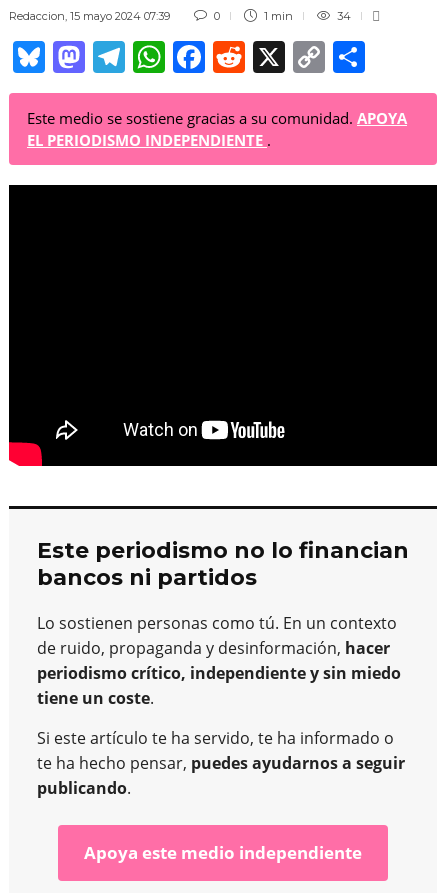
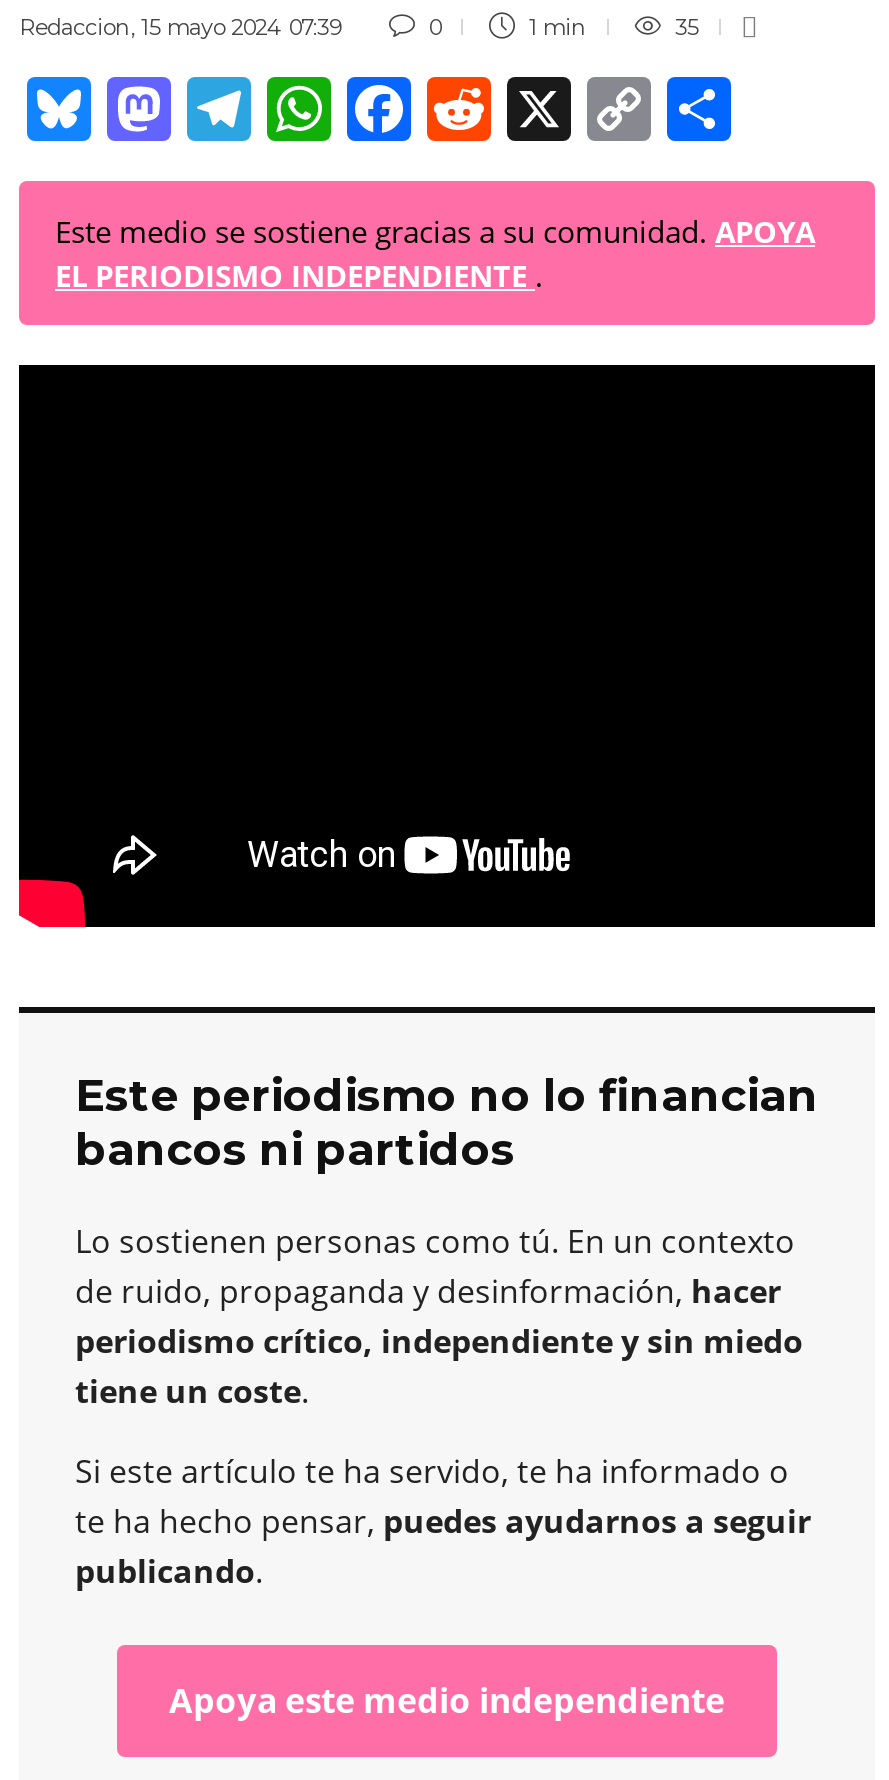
- 34
+ 35
